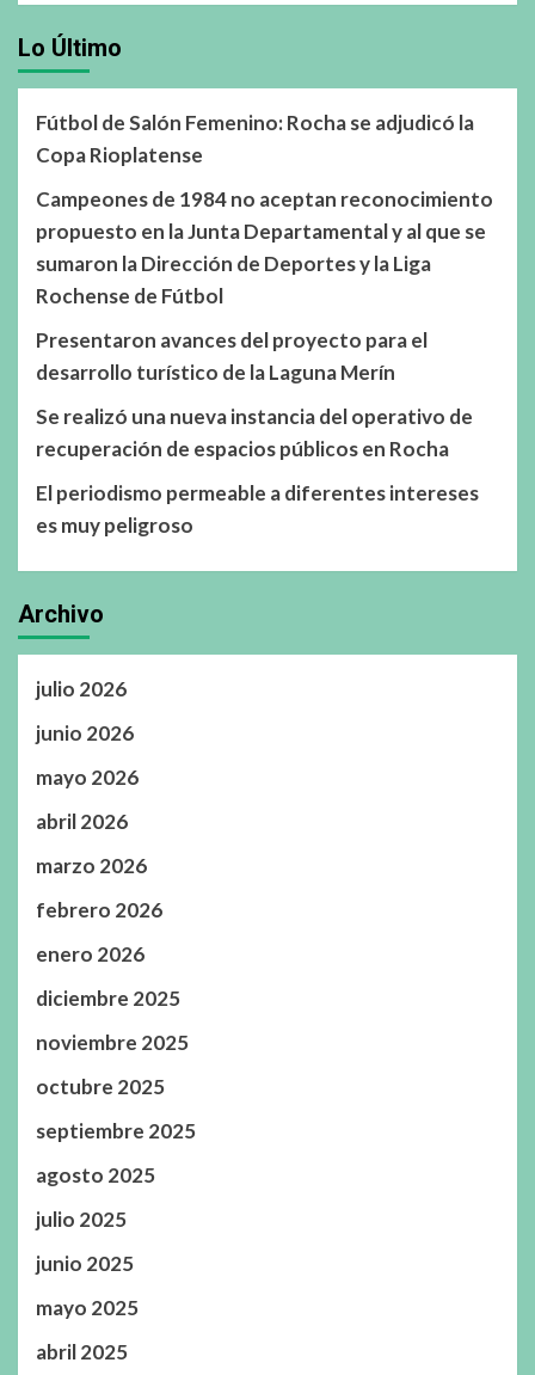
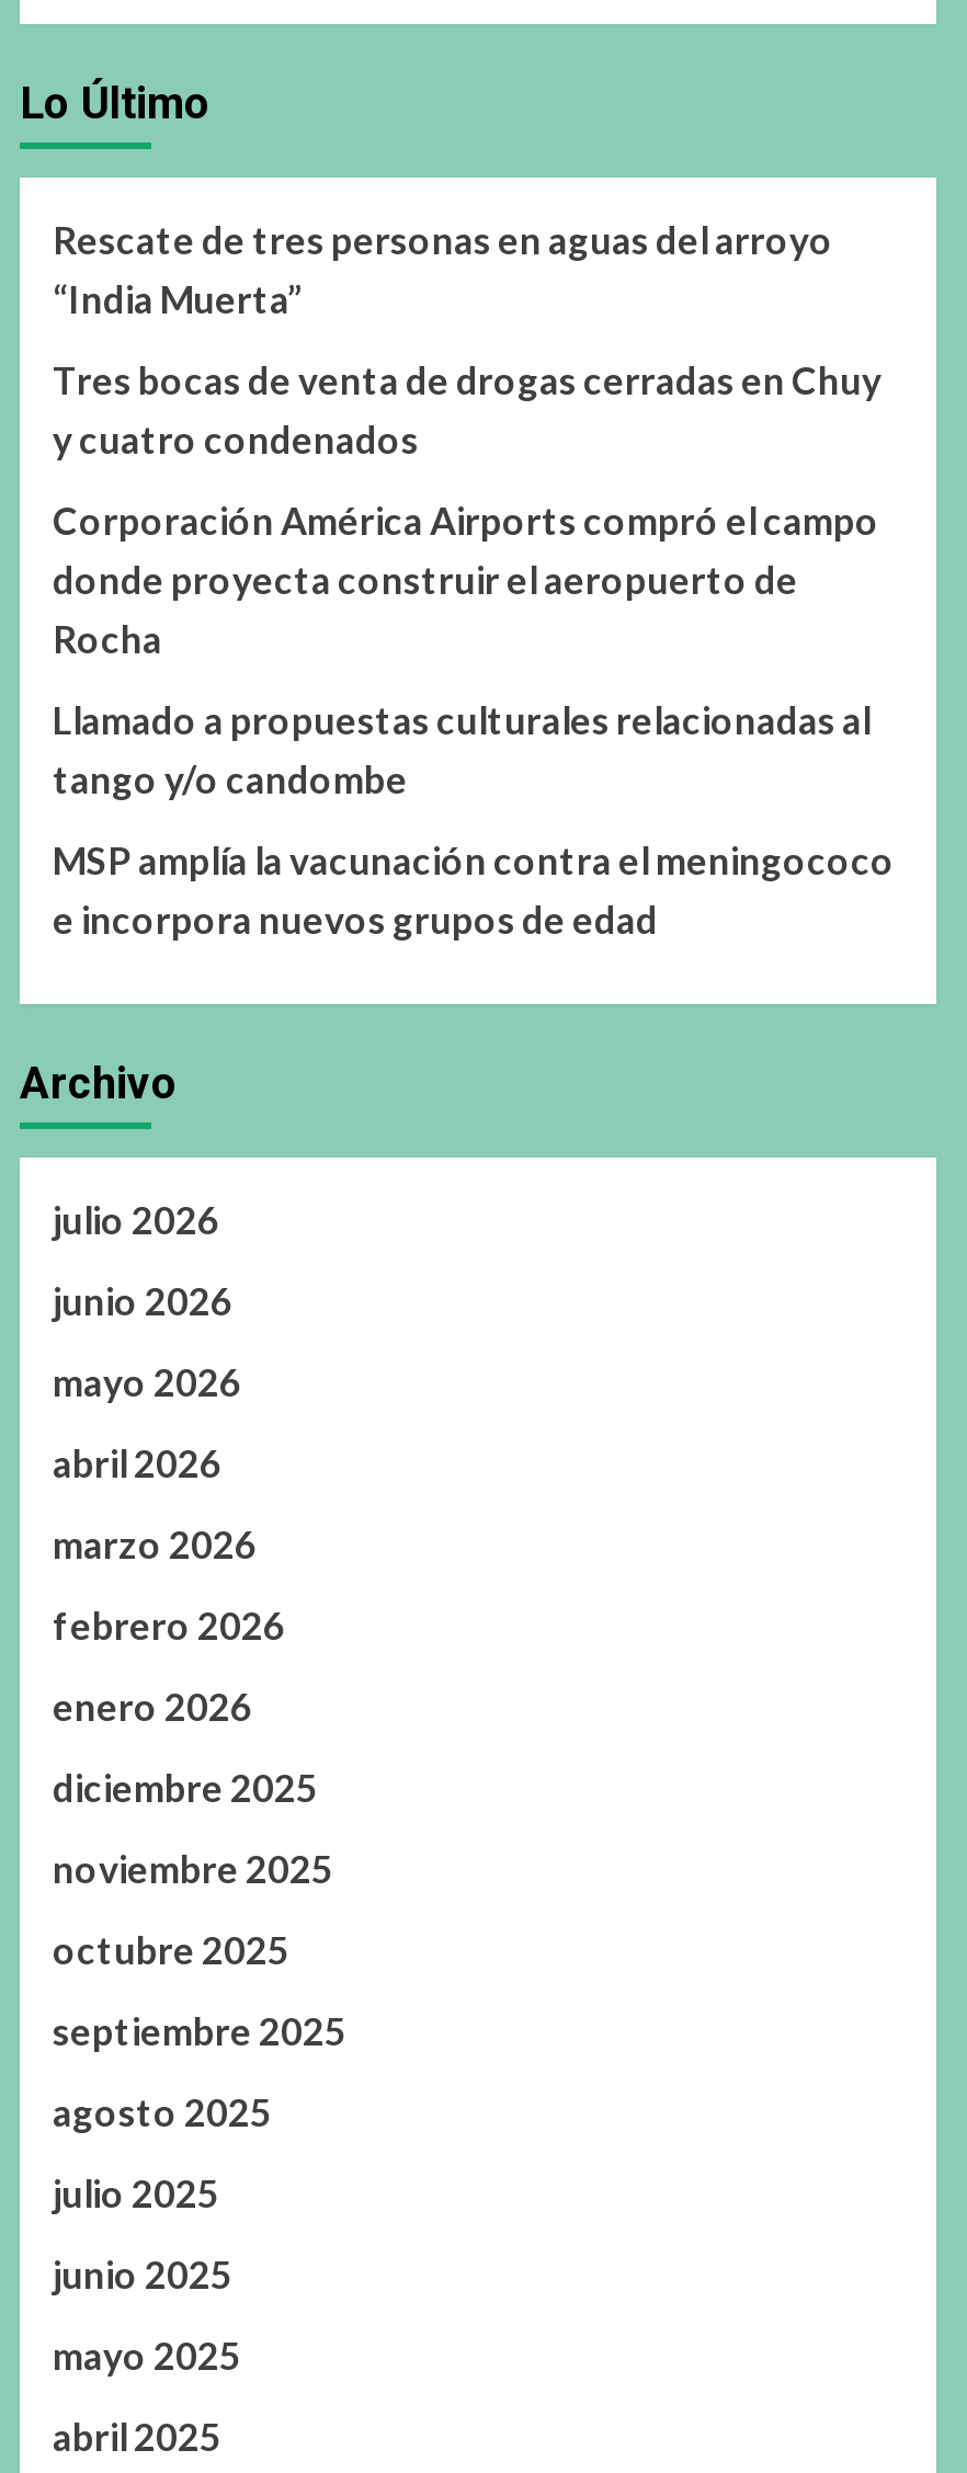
- Fútbol de Salón Femenino: Rocha se adjudicó la
- Copa Rioplatense
+ Rescate de tres personas en aguas del arroyo
+ “India Muerta”

- Campeones de 1984 no aceptan reconocimiento
- propuesto en la Junta Departamental y al que se
- sumaron la Dirección de Deportes y la Liga
- Rochense de Fútbol
+ Tres bocas de venta de drogas cerradas en Chuy
+ y cuatro condenados

- Presentaron avances del proyecto para el
- desarrollo turístico de la Laguna Merín
+ Corporación América Airports compró el campo
+ donde proyecta construir el aeropuerto de
+ Rocha

- Se realizó una nueva instancia del operativo de
- recuperación de espacios públicos en Rocha
+ Llamado a propuestas culturales relacionadas al
+ tango y/o candombe

- El periodismo permeable a diferentes intereses
- es muy peligroso
+ MSP amplía la vacunación contra el meningococo
+ e incorpora nuevos grupos de edad
